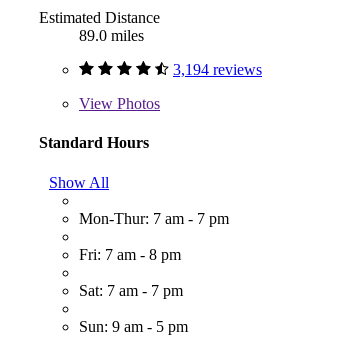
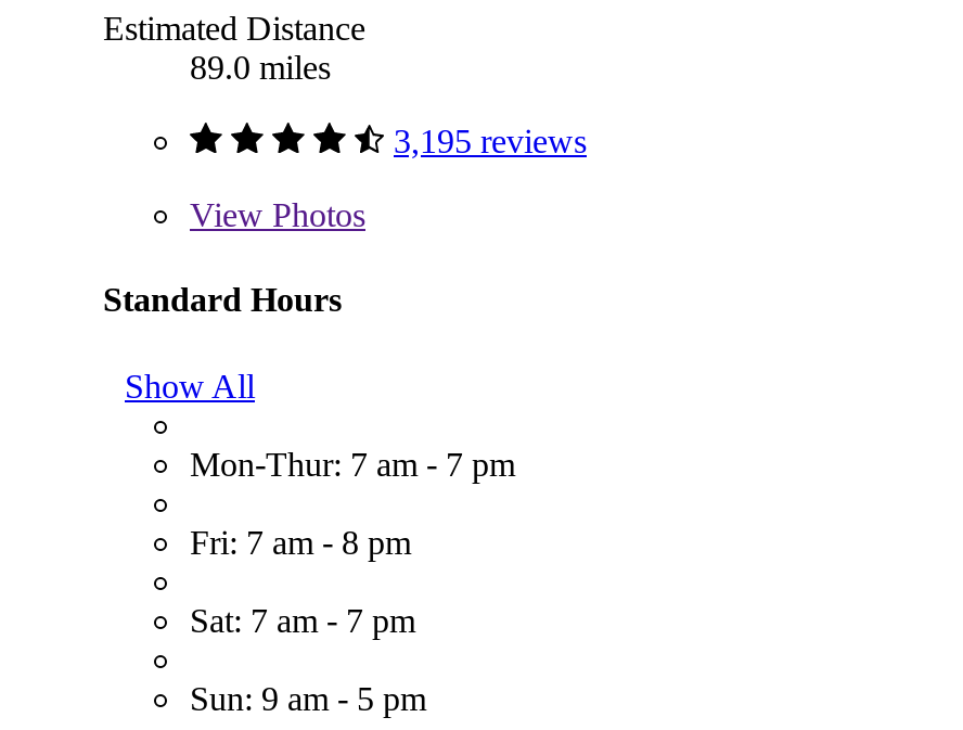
- 3,194 reviews
+ 3,195 reviews
